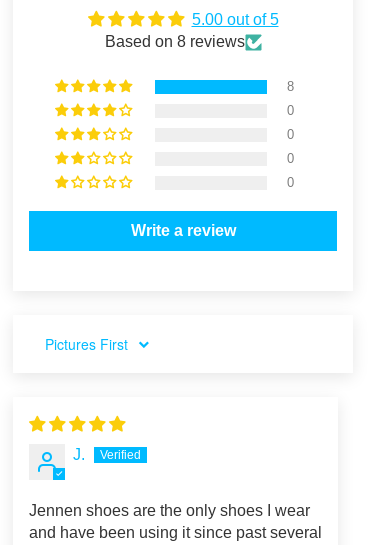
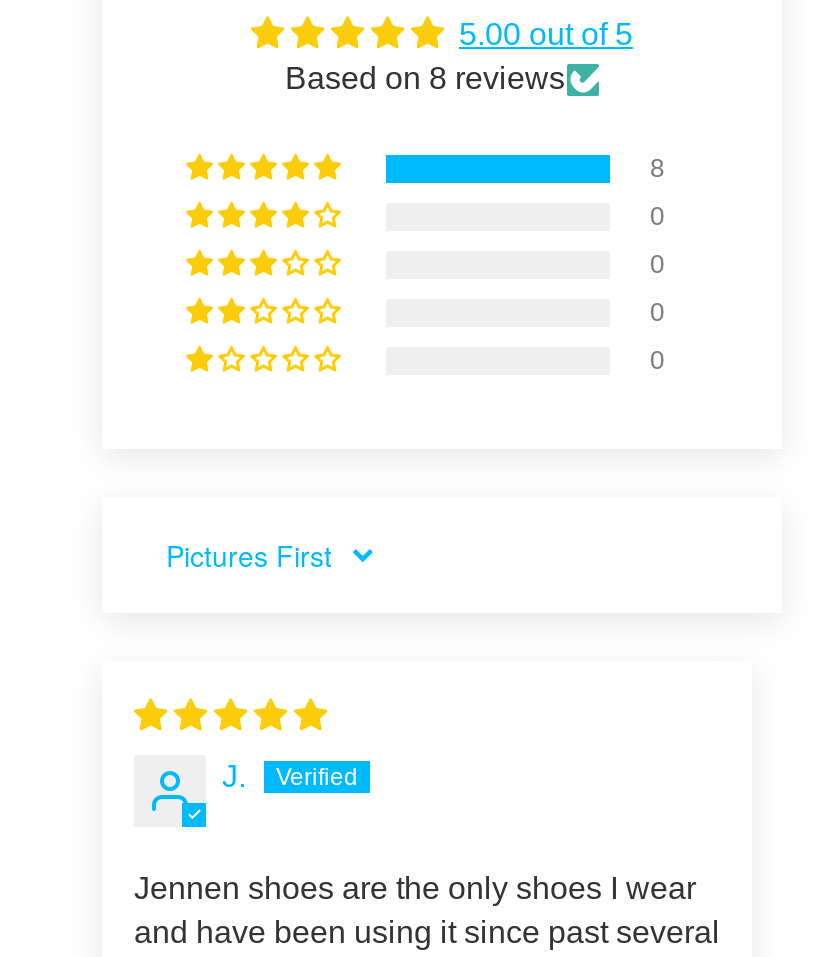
- Write a review
